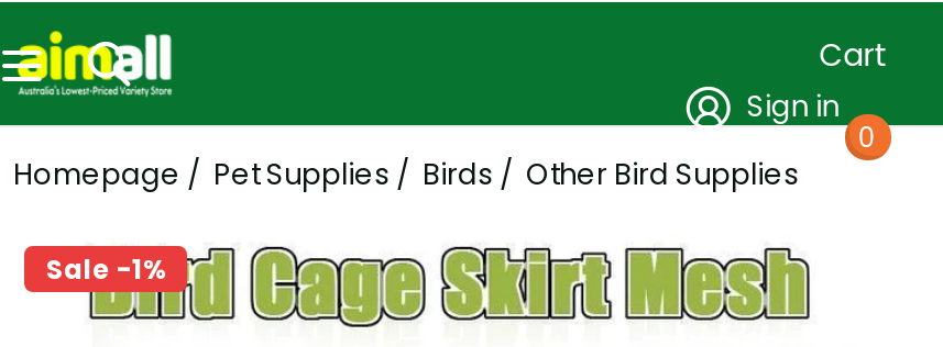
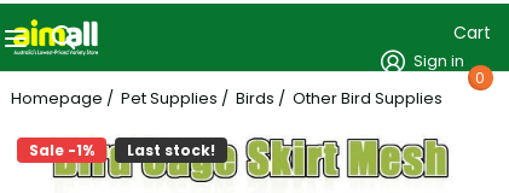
+ Last stock!
